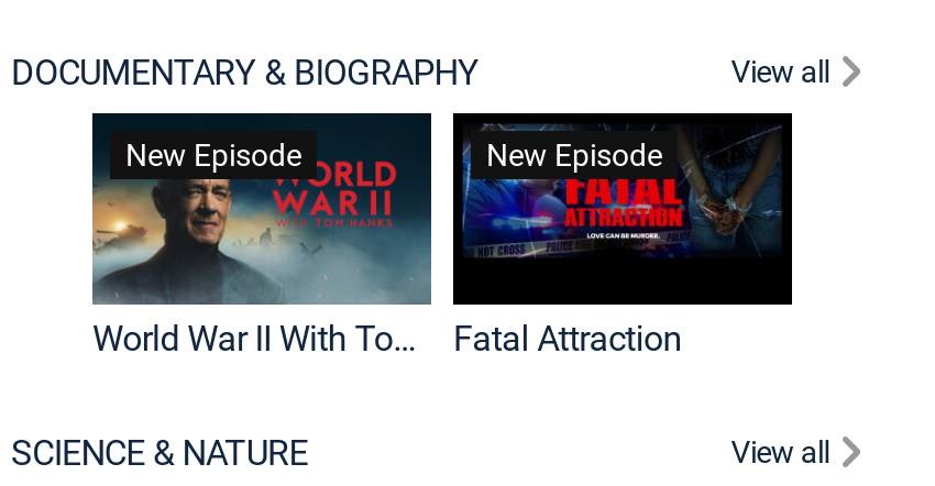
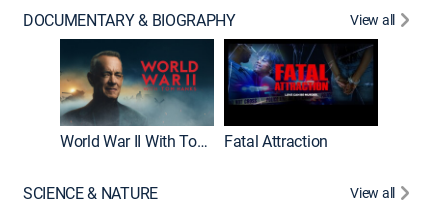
- New Episode

- New Episode
